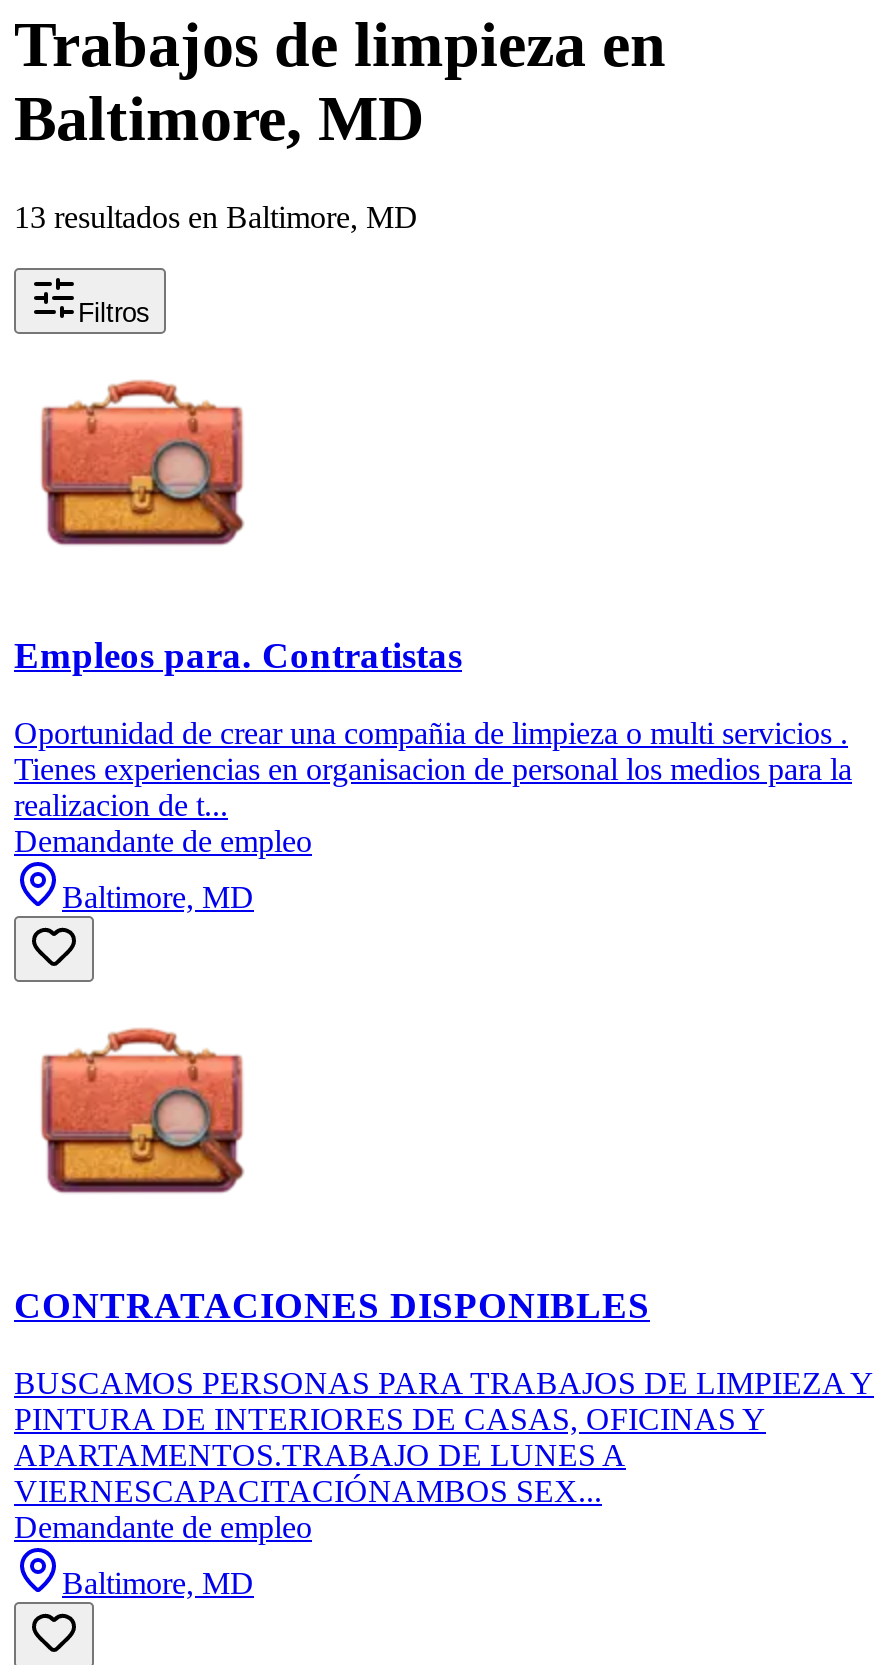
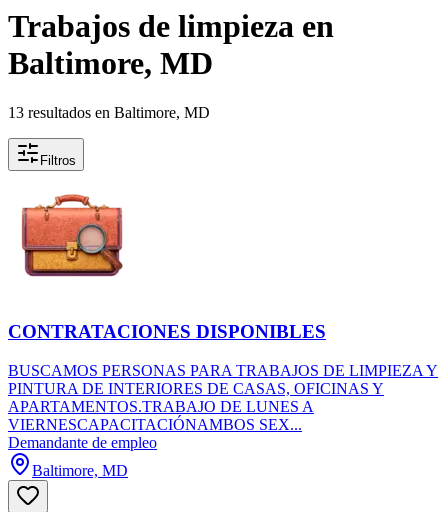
- Empleos para. Contratistas
- Oportunidad de crear una compañia de limpieza o multi servicios .
- Tienes experiencias en organisacion de personal los medios para la
- realizacion de t...
- Demandante de empleo
- Baltimore, MD
